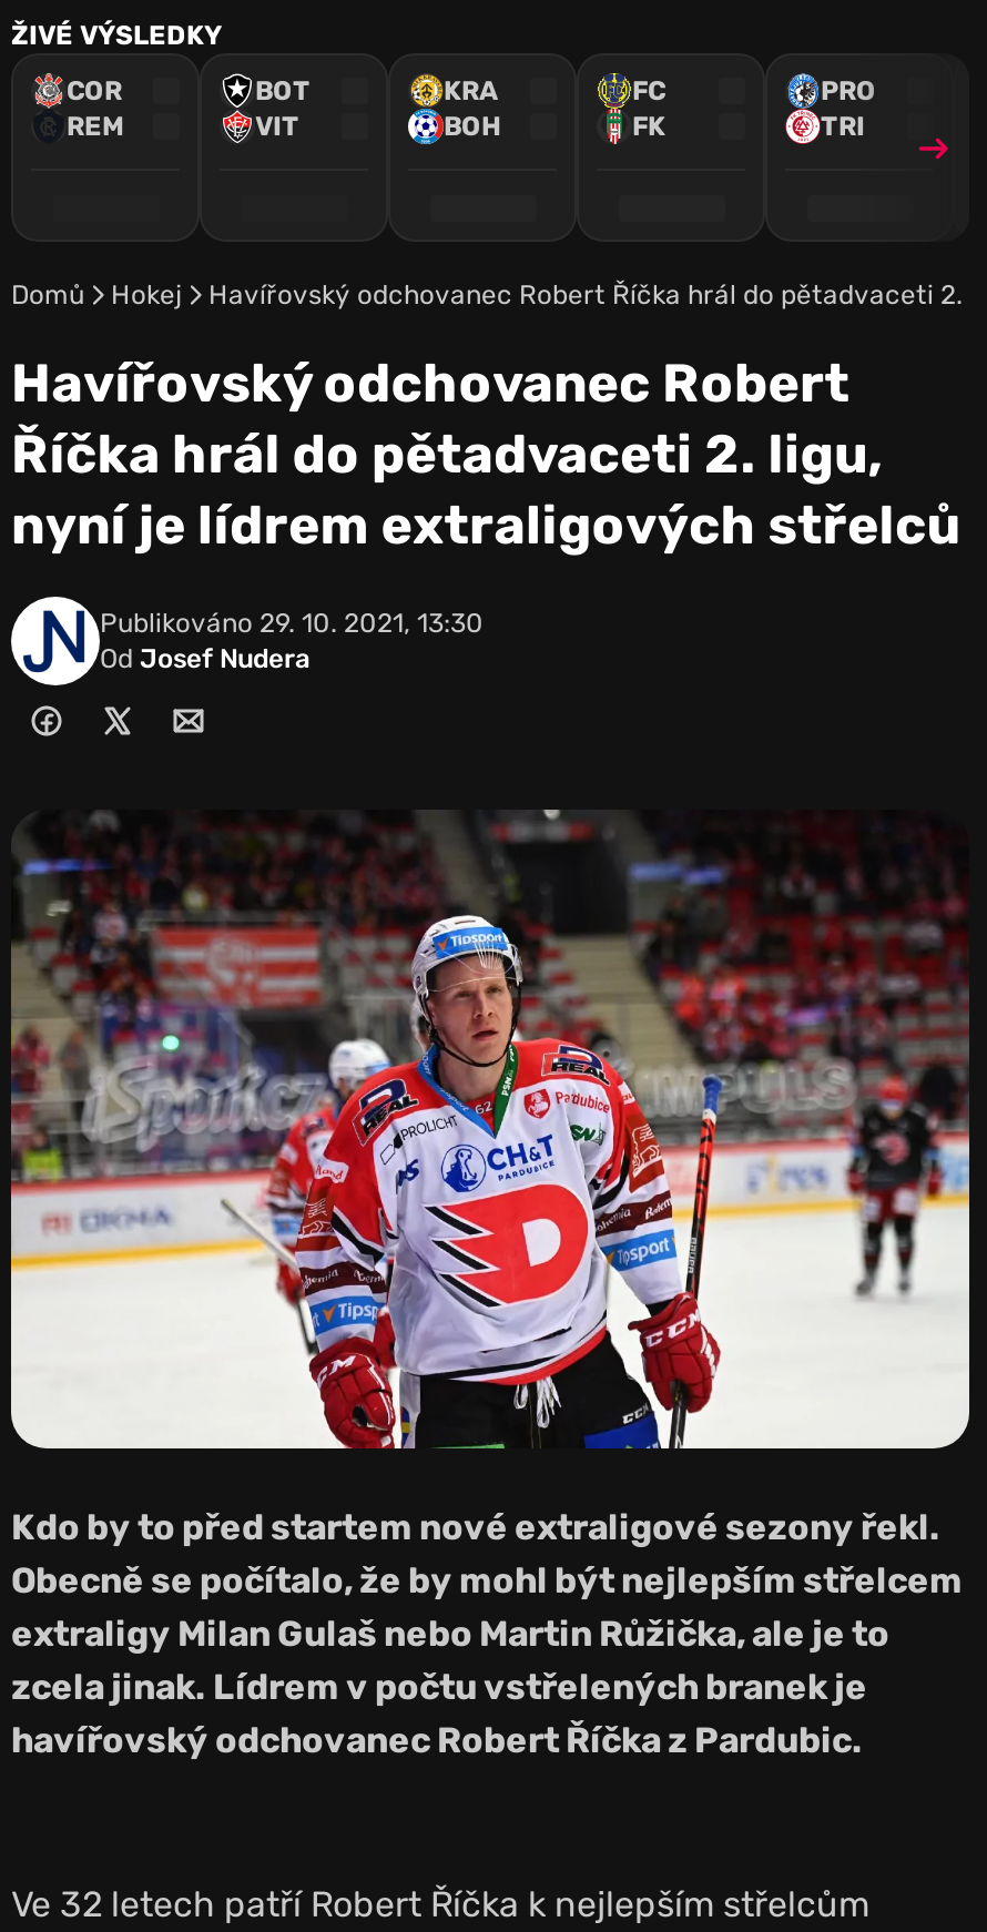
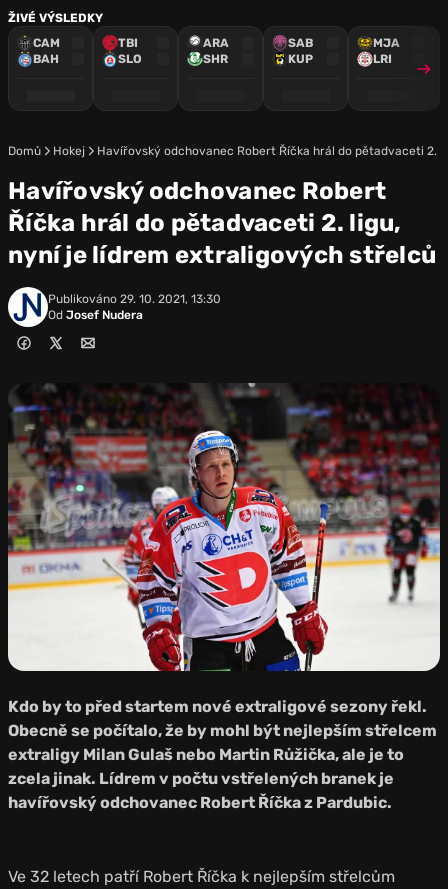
- COR
- REM
+ CAM
+ BAH

- BOT
- VIT
+ TBI
+ SLO

- KRA
- BOH
+ ARA
+ SHR

- FC
- FK
+ SAB
+ KUP

- PRO
- TRI
+ MJA
+ LRI
